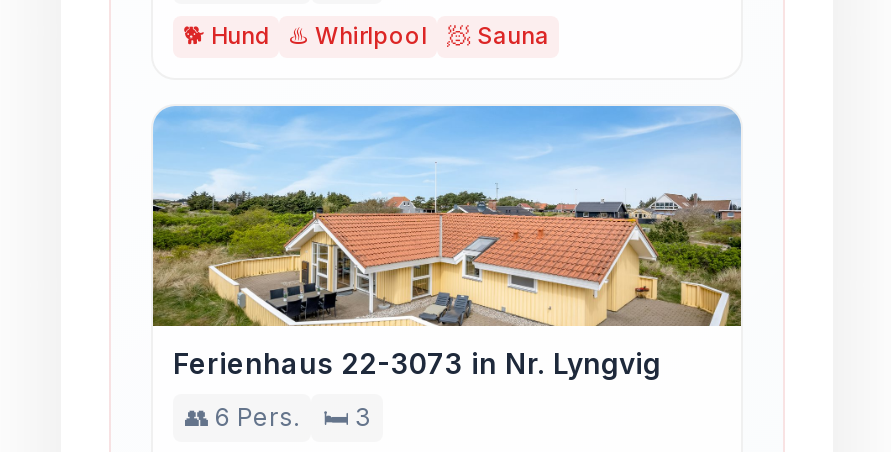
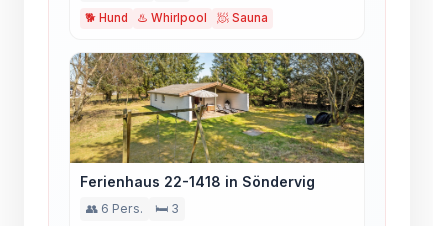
- [image]
- Ferienhaus 22-3073 in Nr. Lyngvig
+ [image]
+ Ferienhaus 22-1418 in Söndervig
